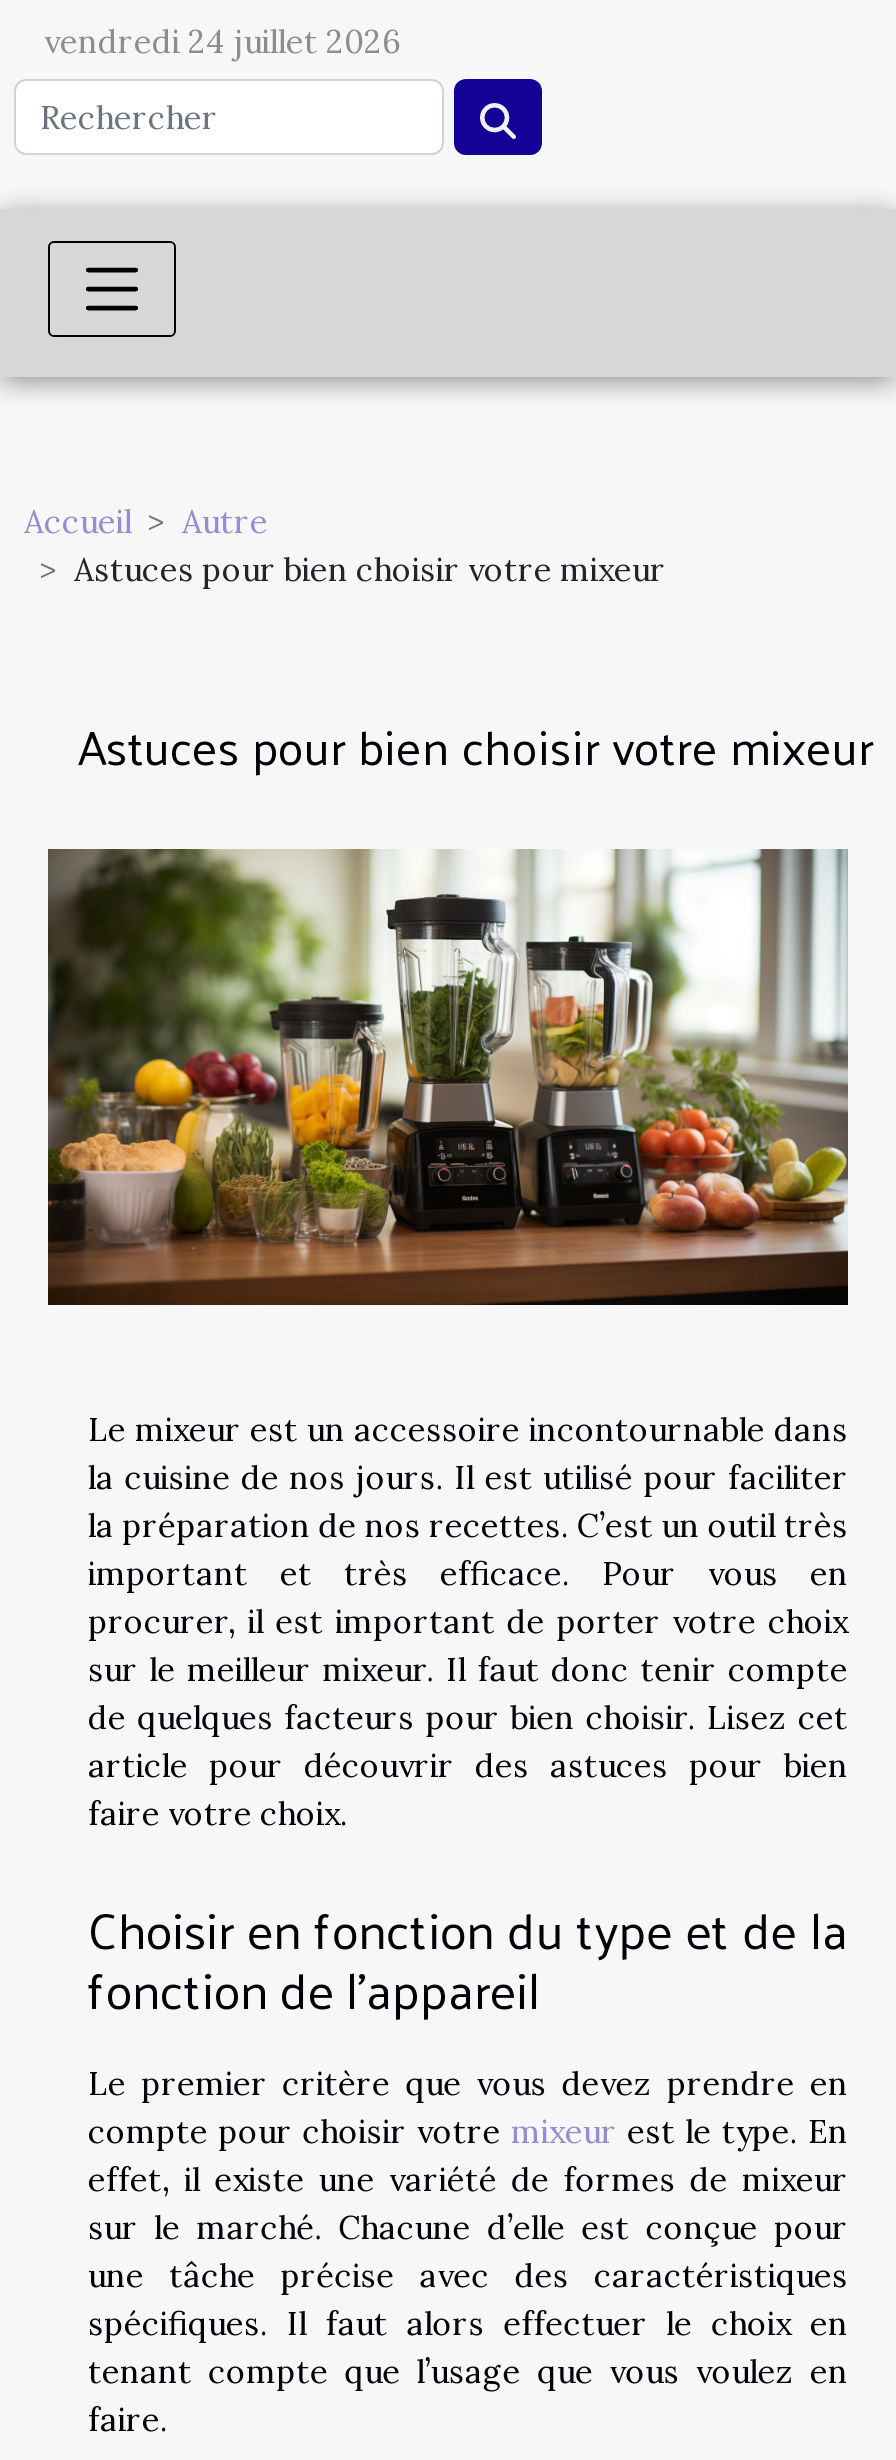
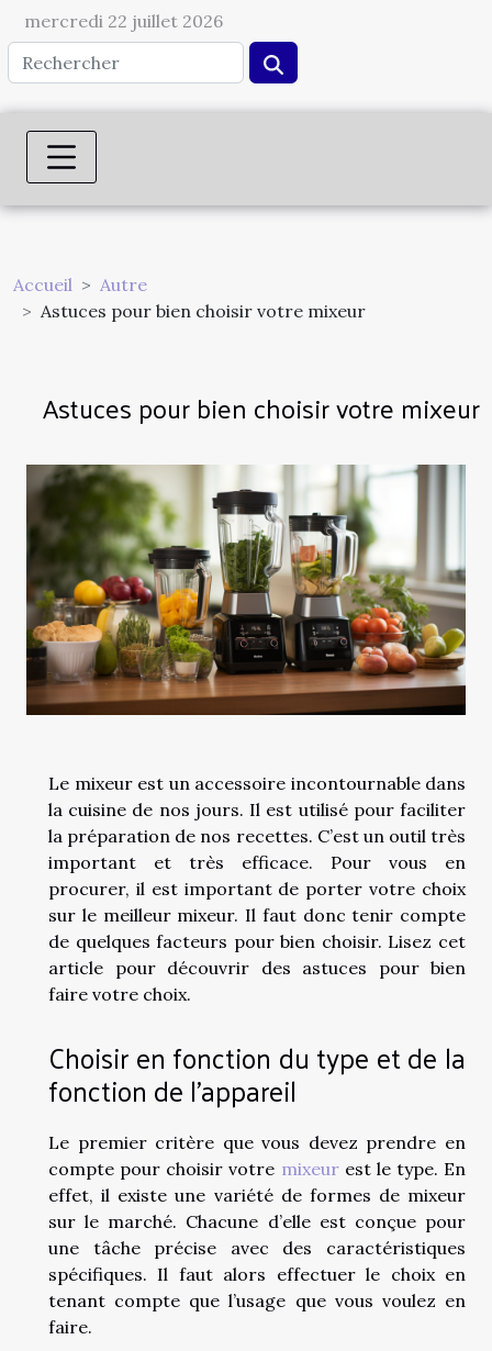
- vendredi 24 juillet 2026
+ mercredi 22 juillet 2026
